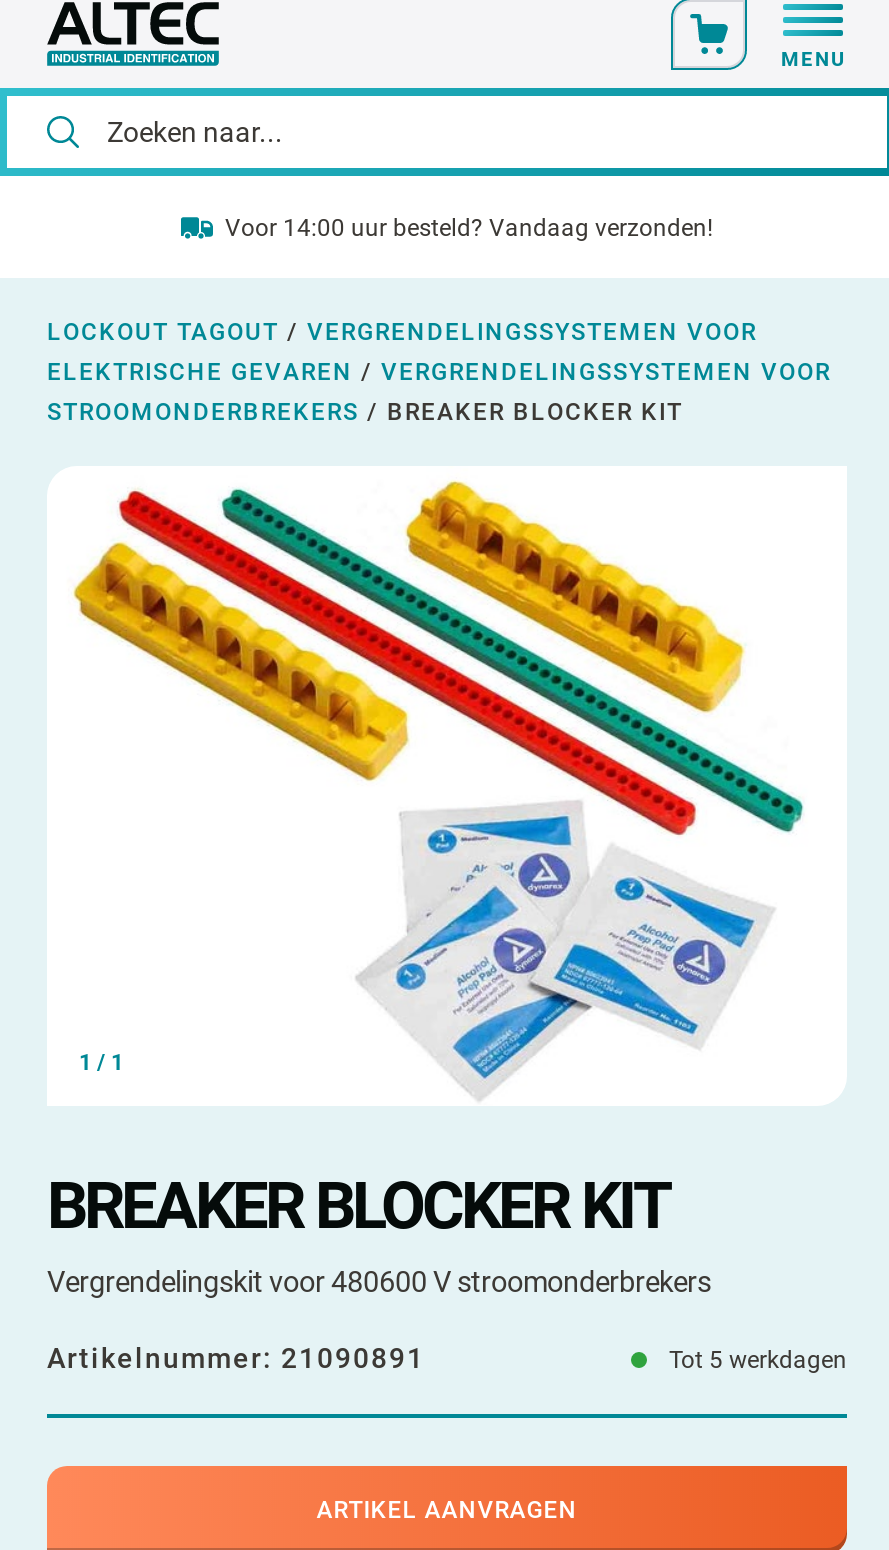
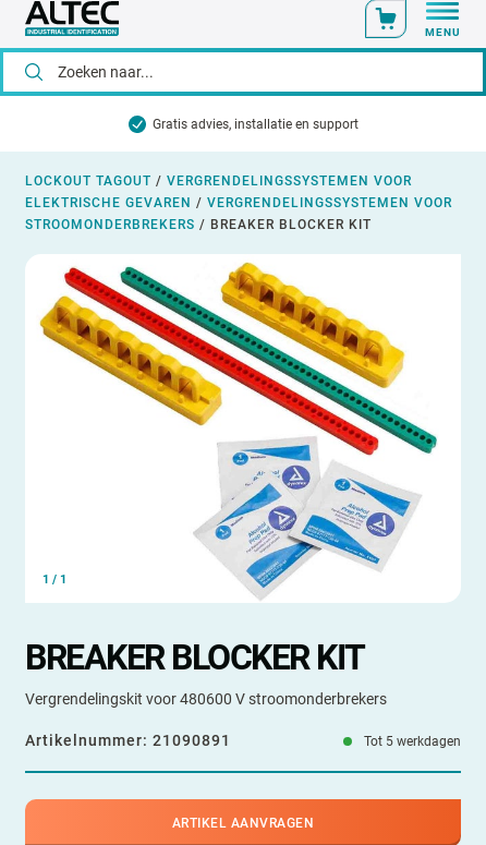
- Voor 14:00 uur besteld? Vandaag verzonden!
+ Gratis advies, installatie en support
